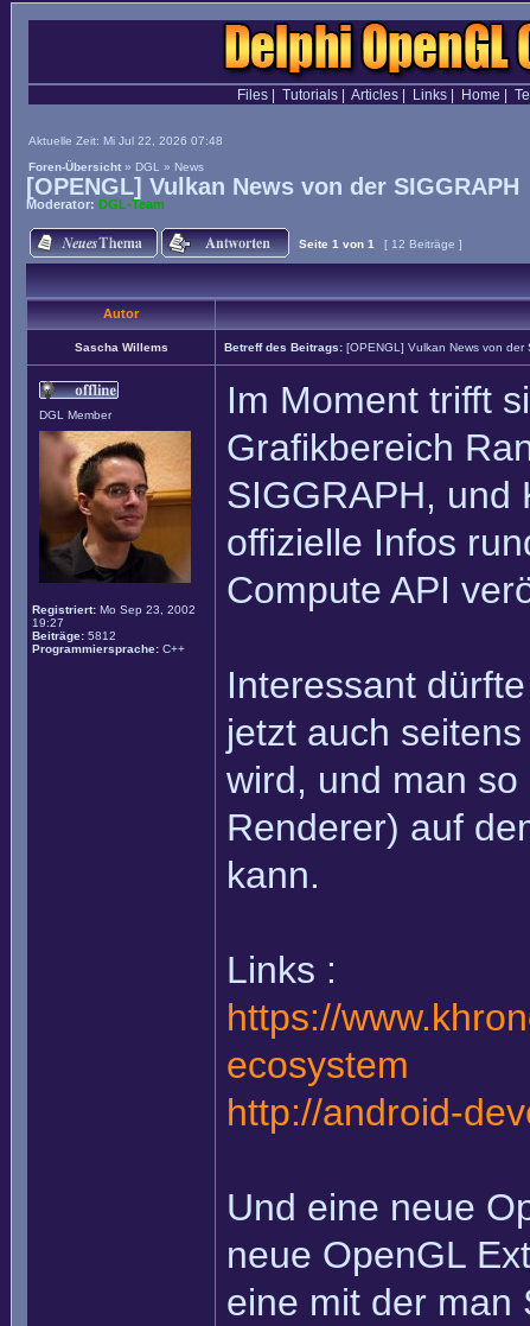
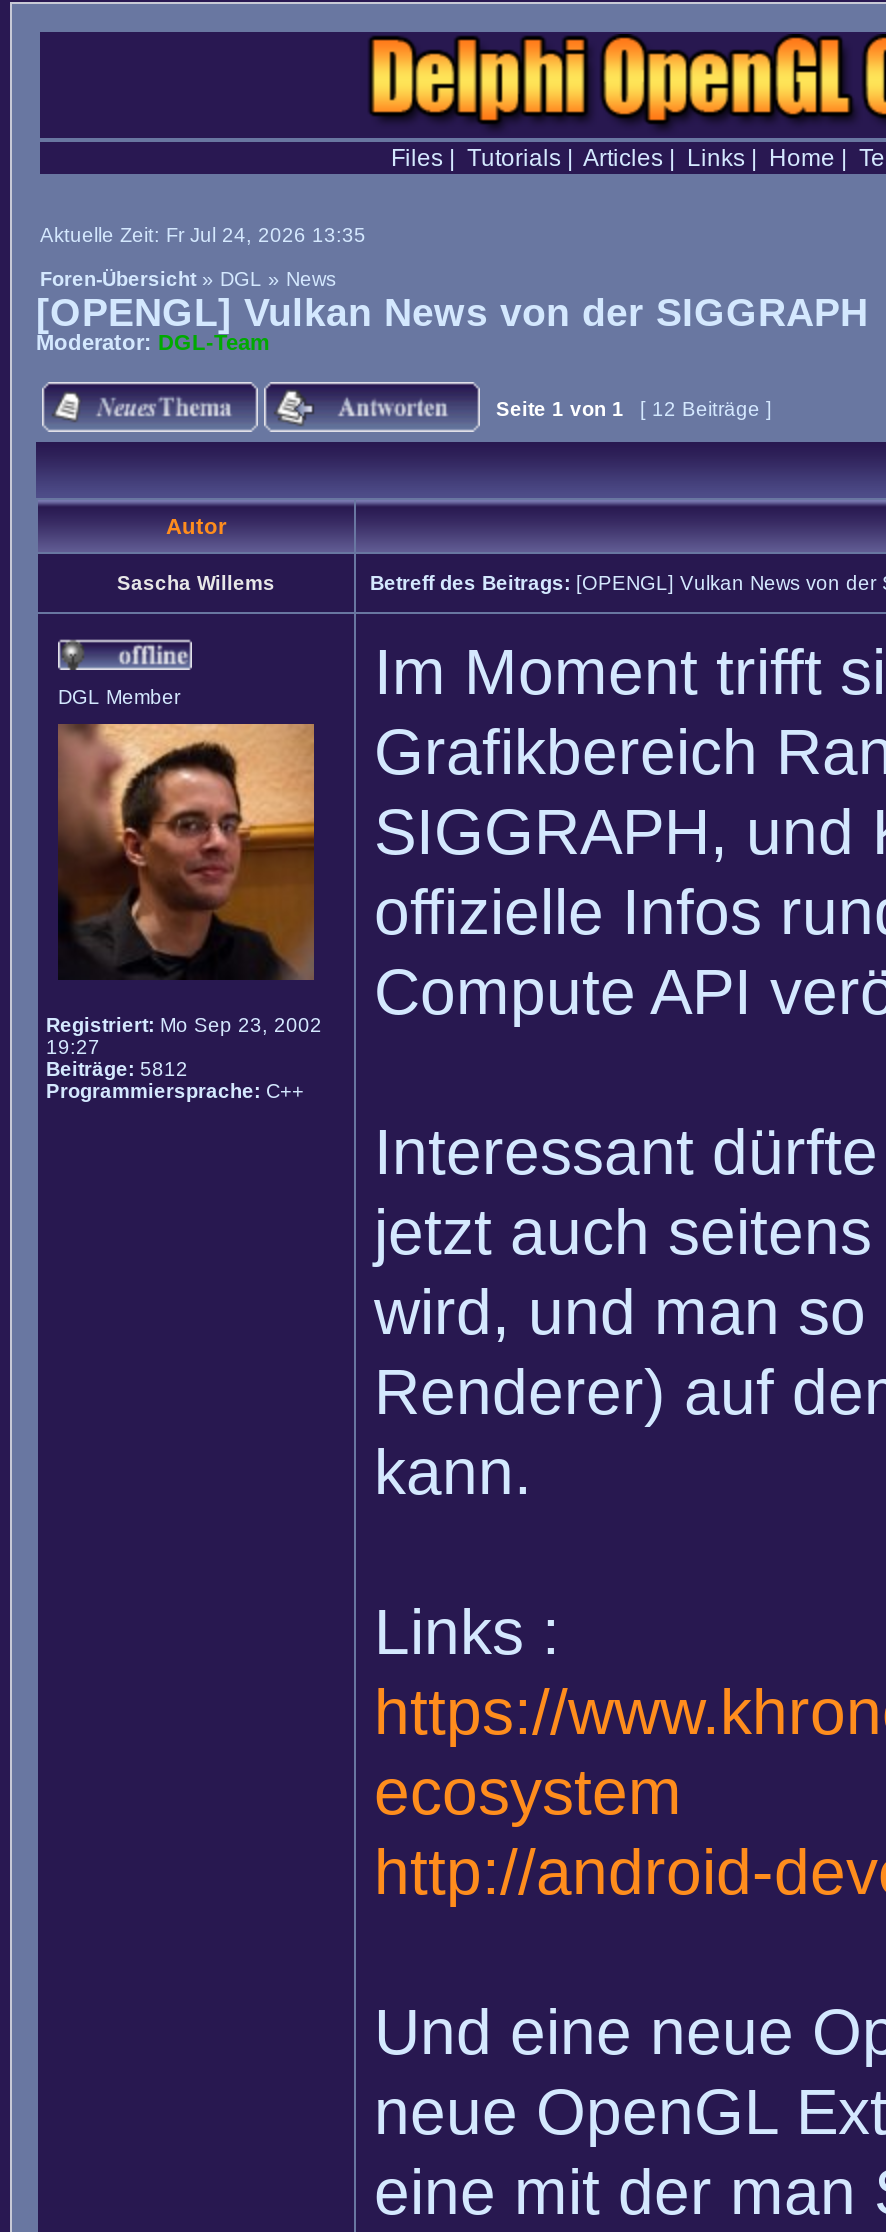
- Aktuelle Zeit: Mi Jul 22, 2026 07:48
+ Aktuelle Zeit: Fr Jul 24, 2026 13:35
